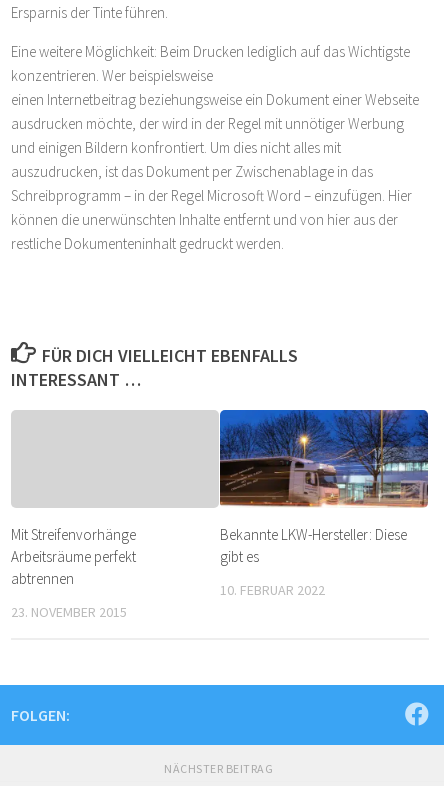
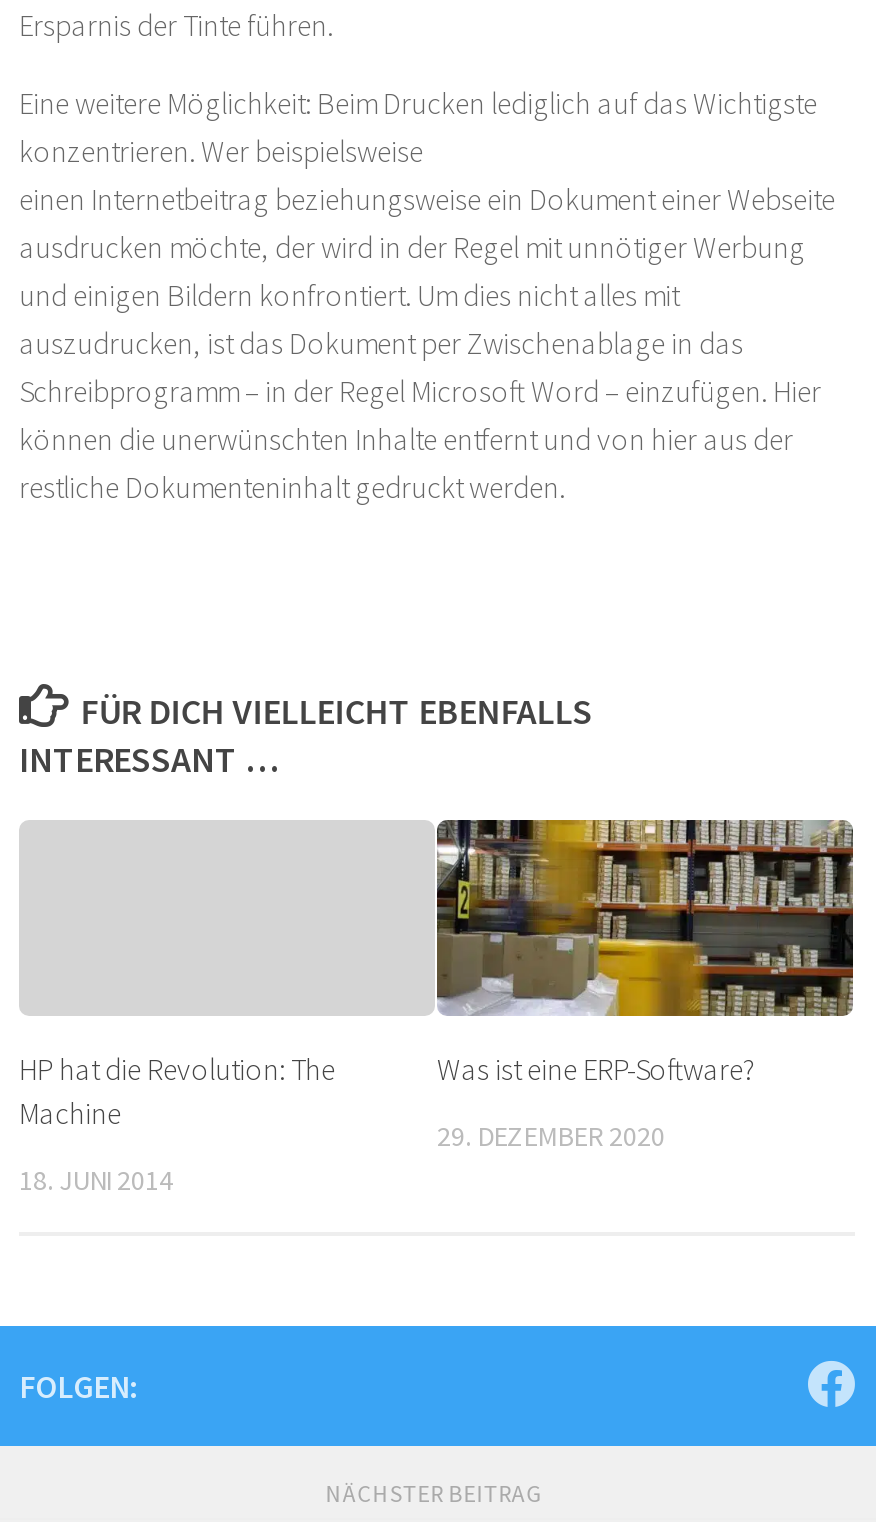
- [image]
- Bekannte LKW-Hersteller: Diese
- gibt es
+ [image]
+ Was ist eine ERP-Software?

- Mit Streifenvorhänge
- Arbeitsräume perfekt
- abtrennen
+ HP hat die Revolution: The
+ Machine

- 10. FEBRUAR 2022
+ 29. DEZEMBER 2020

- 23. NOVEMBER 2015
+ 18. JUNI 2014
